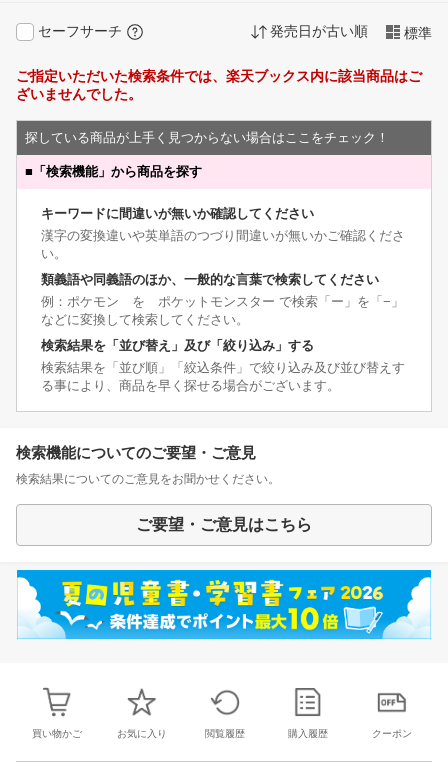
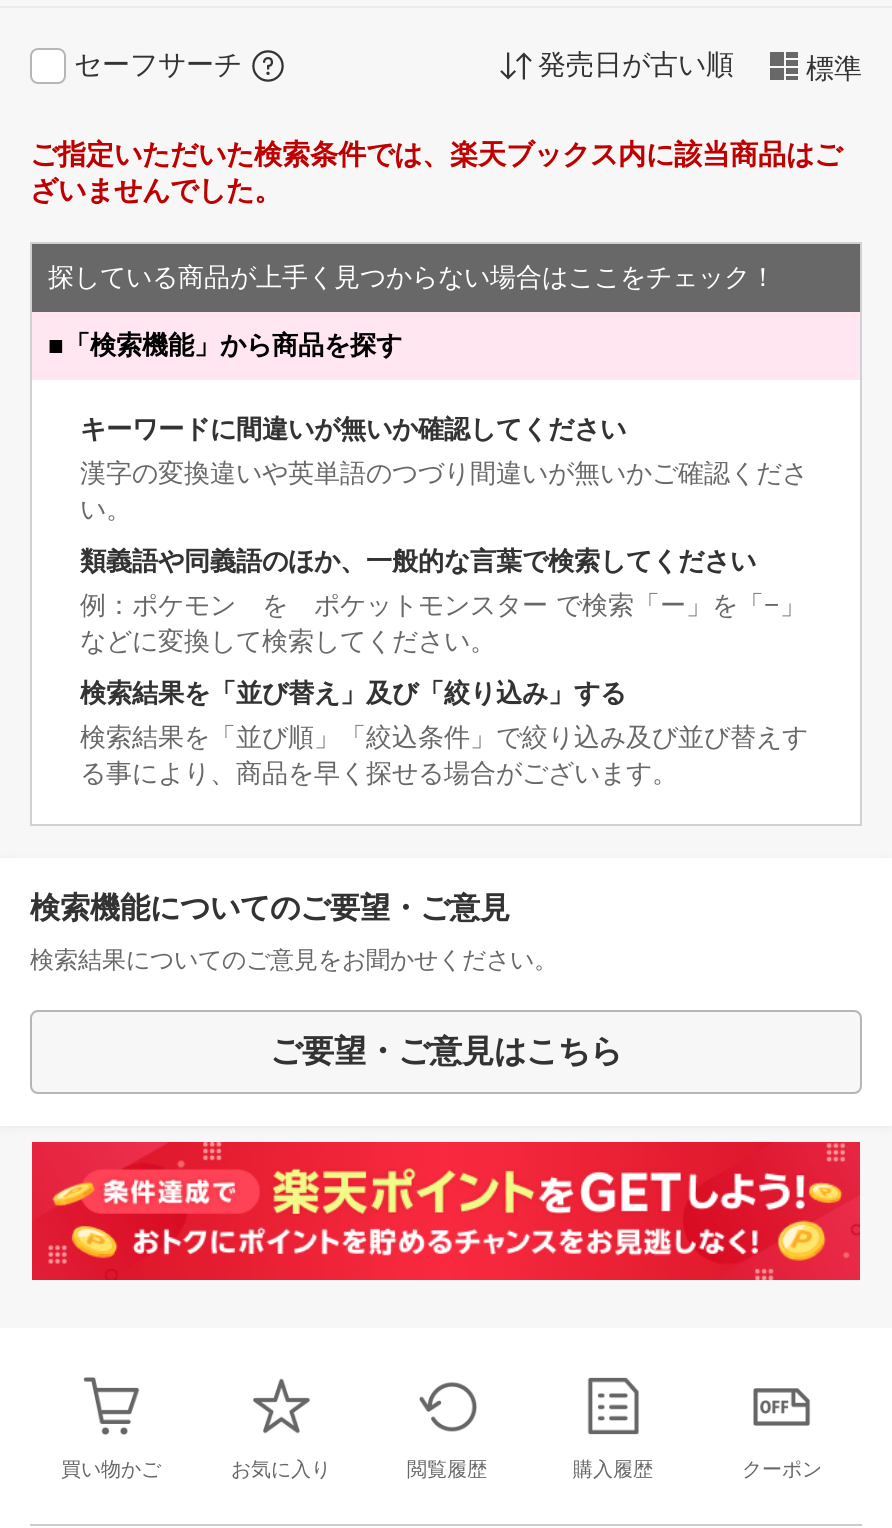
- [image]
+ [image]
